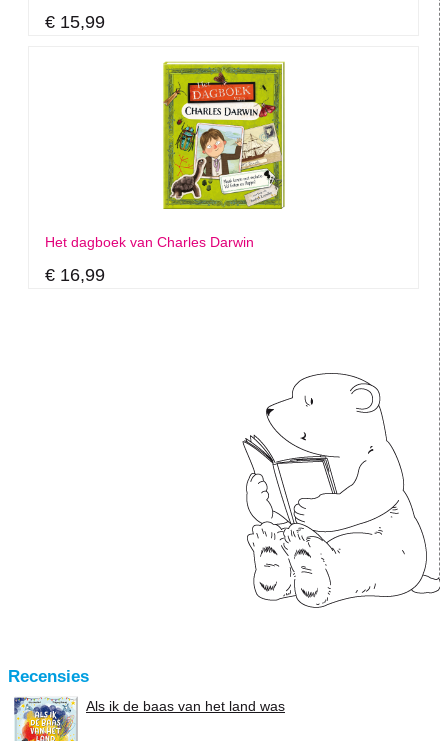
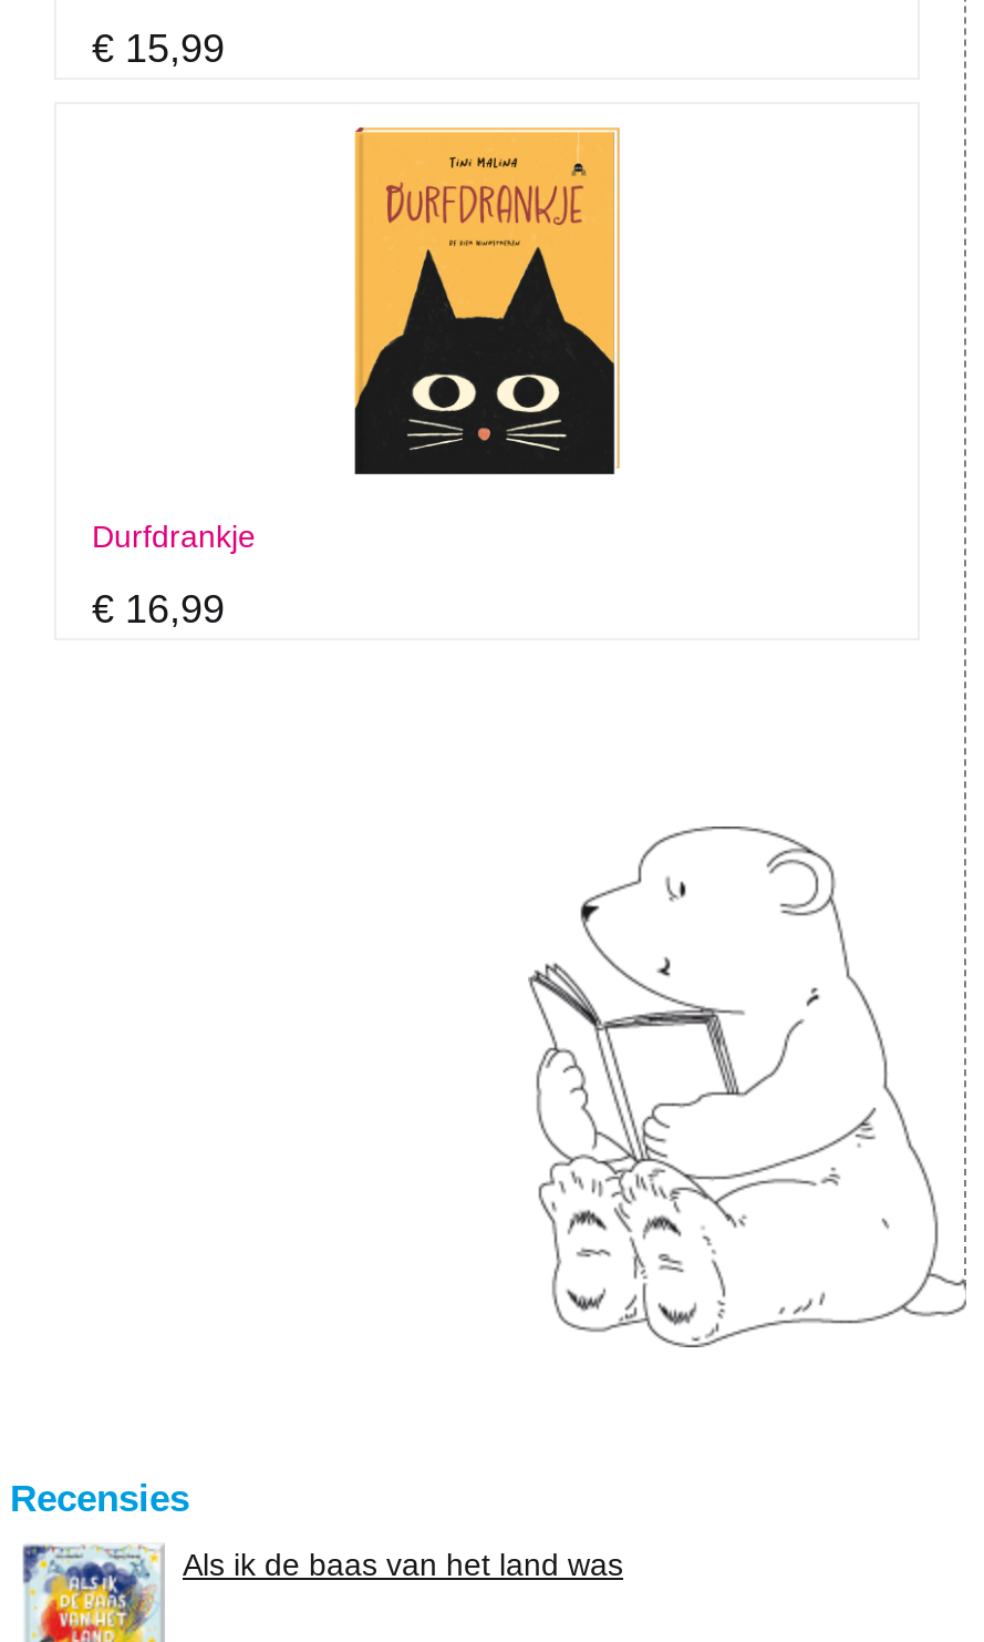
- [image]
+ [image]

- Het dagboek van Charles Darwin
+ Durfdrankje
